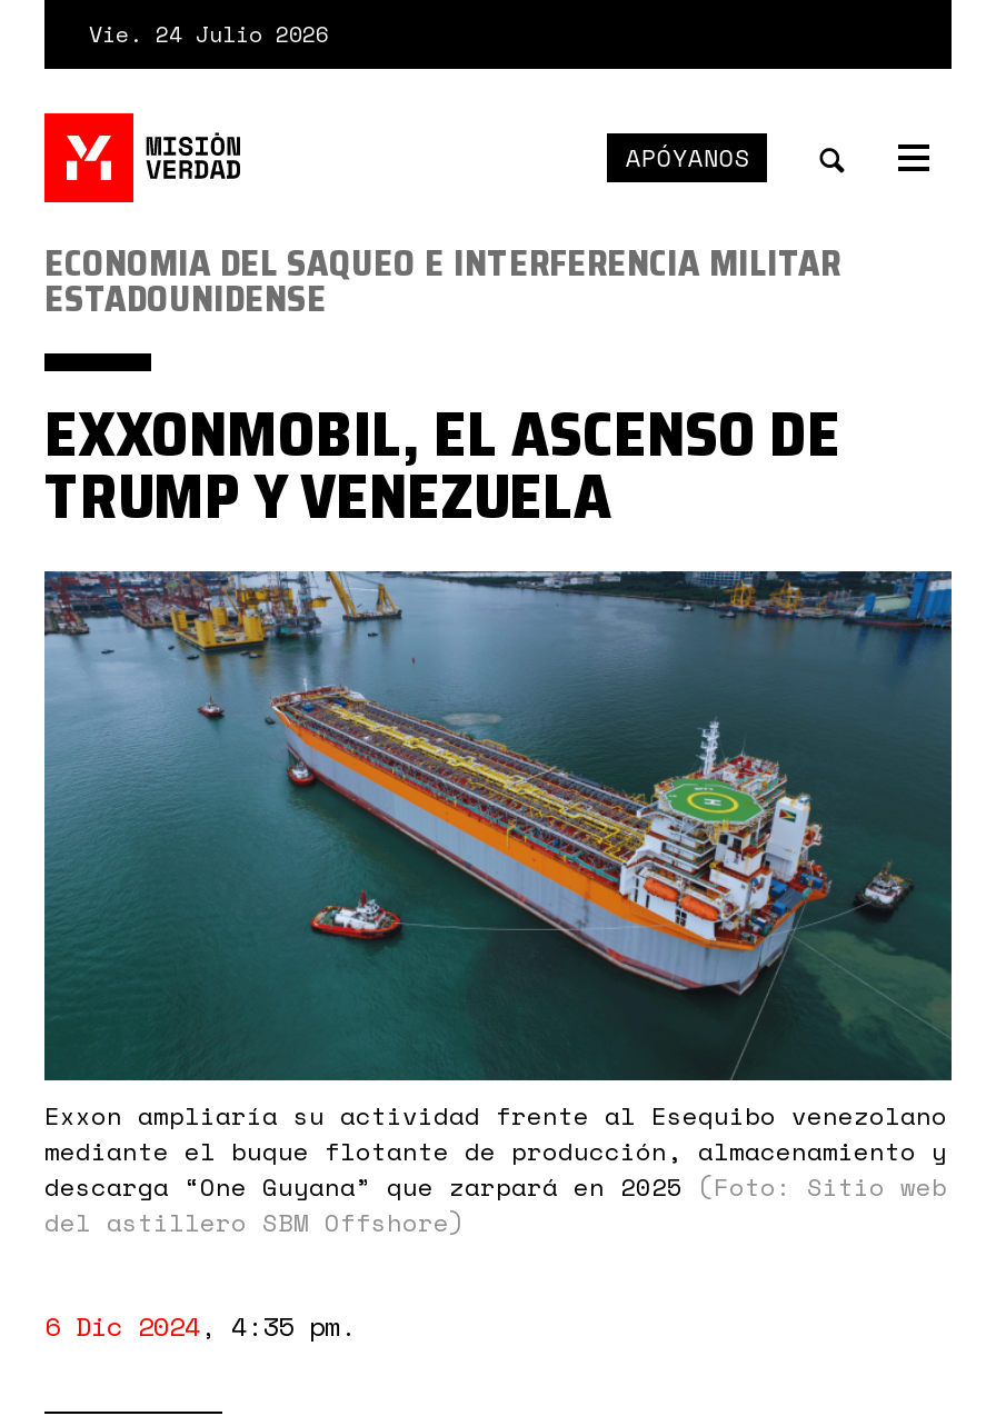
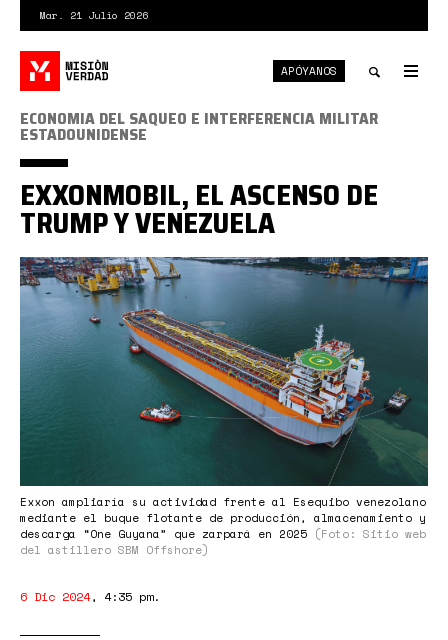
- Vie. 24 Julio 2026
+ Mar. 21 Julio 2026
